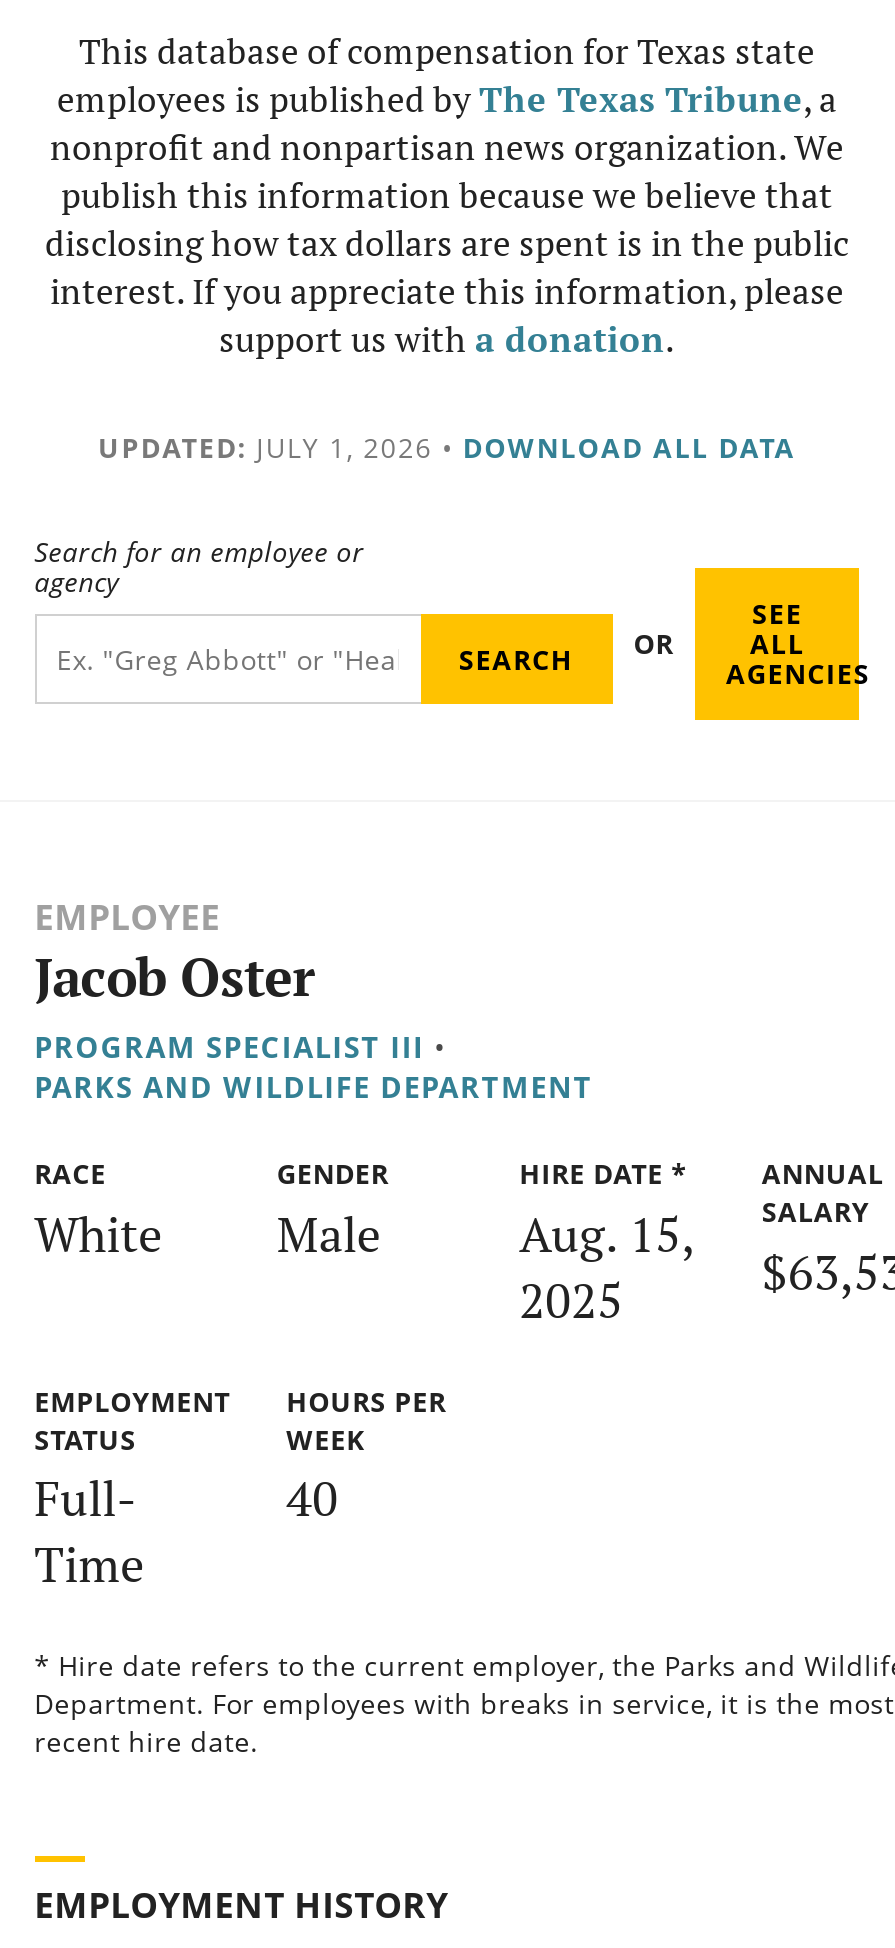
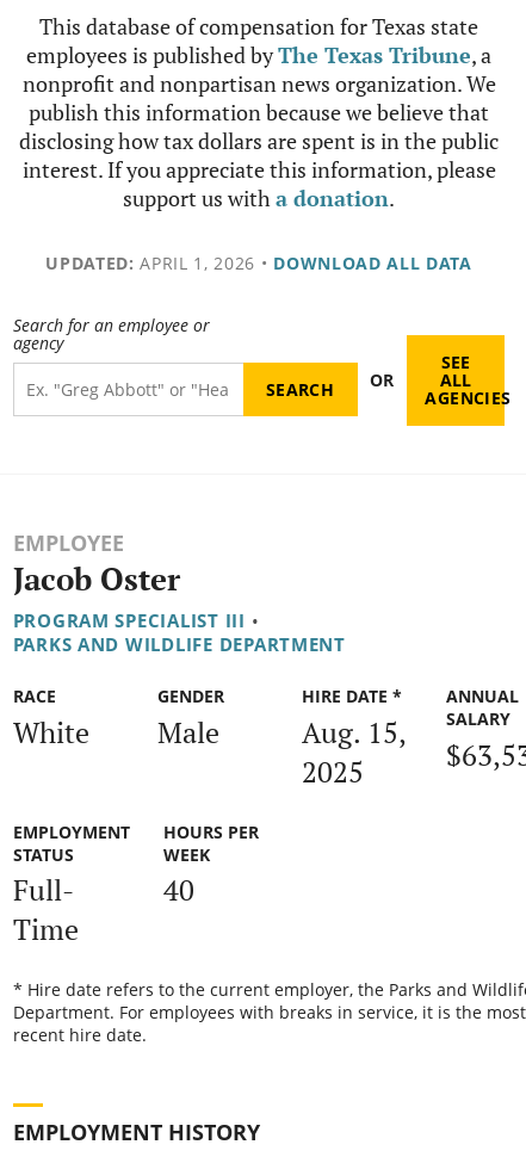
- UPDATED: JULY 1, 2026 • DOWNLOAD ALL DATA
+ UPDATED: APRIL 1, 2026 • DOWNLOAD ALL DATA
